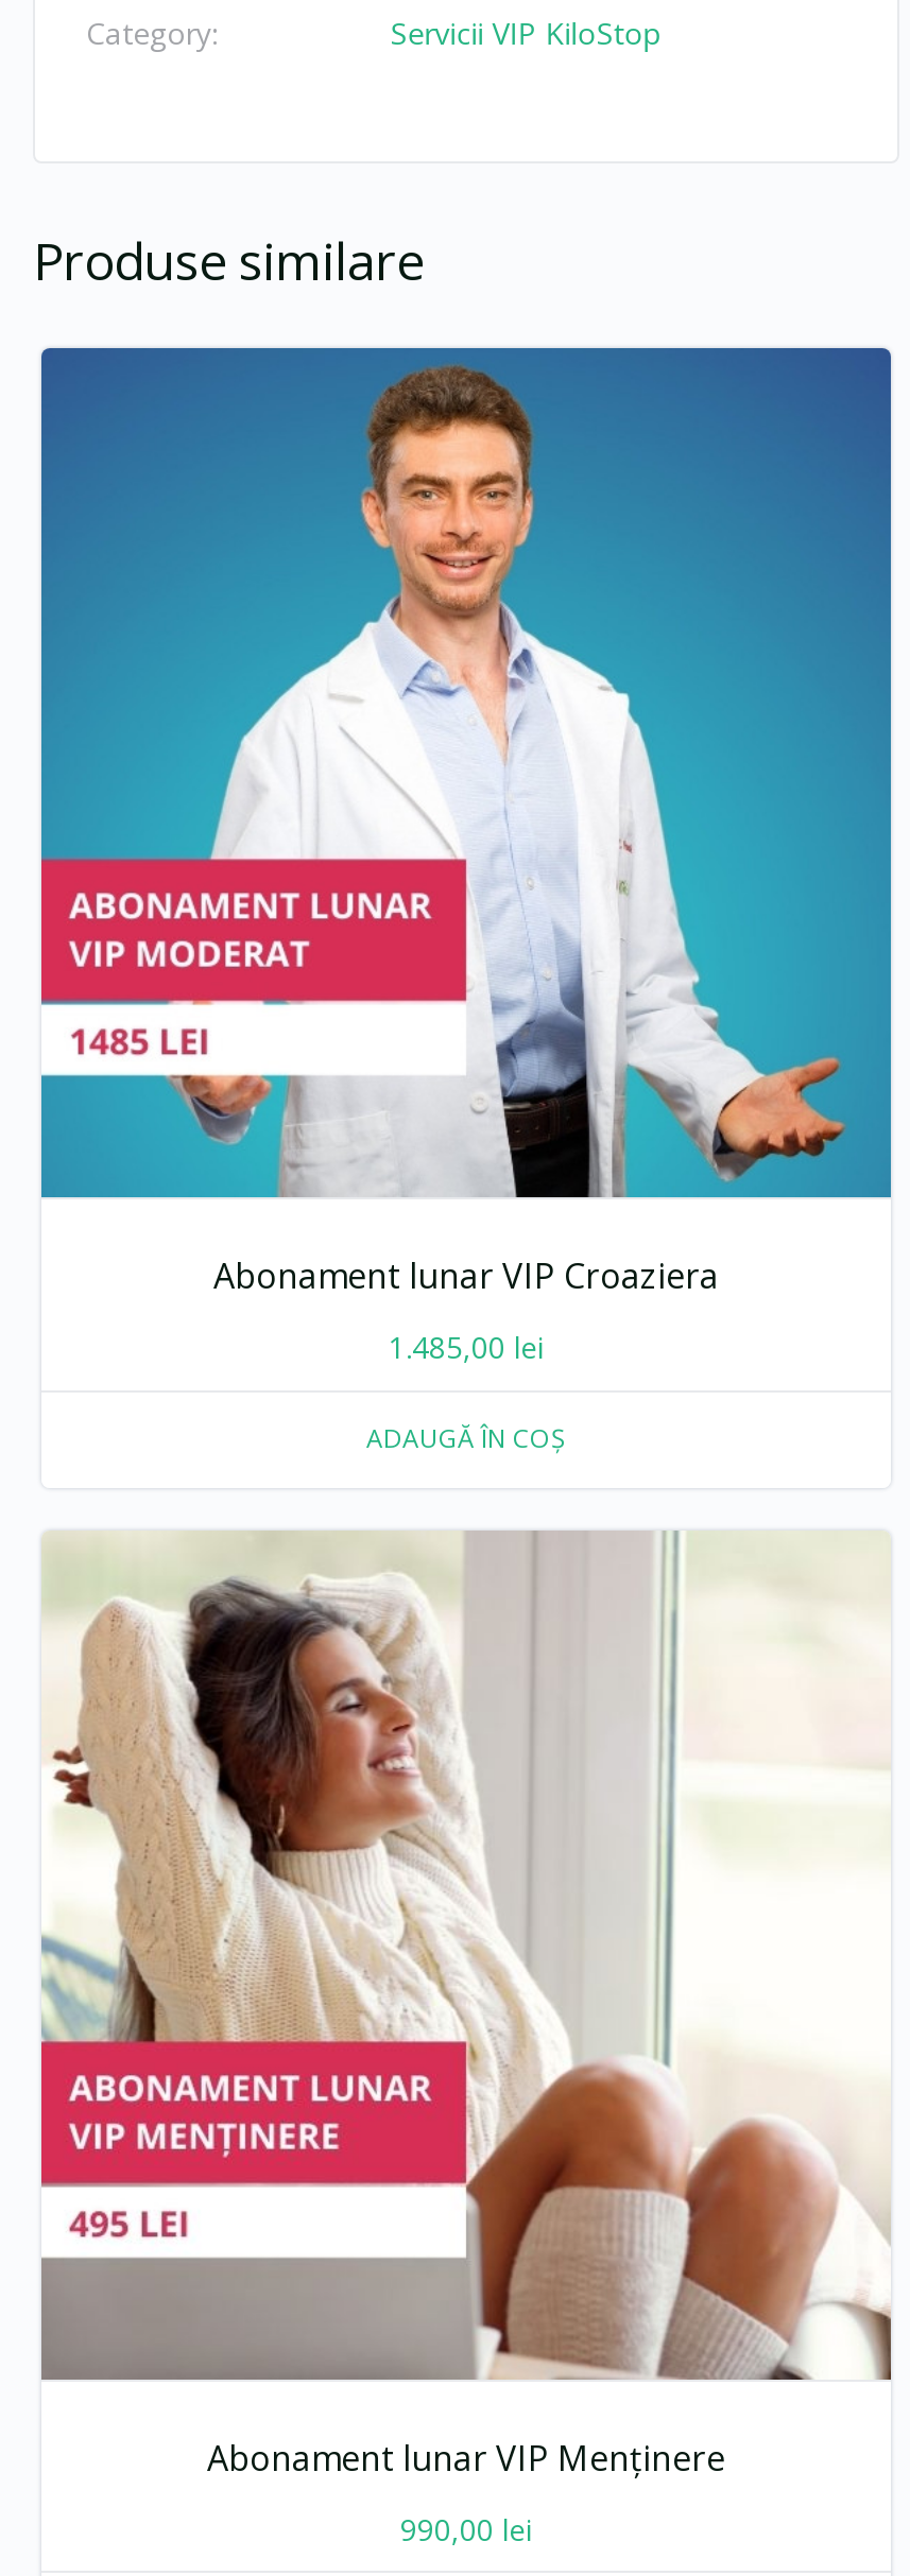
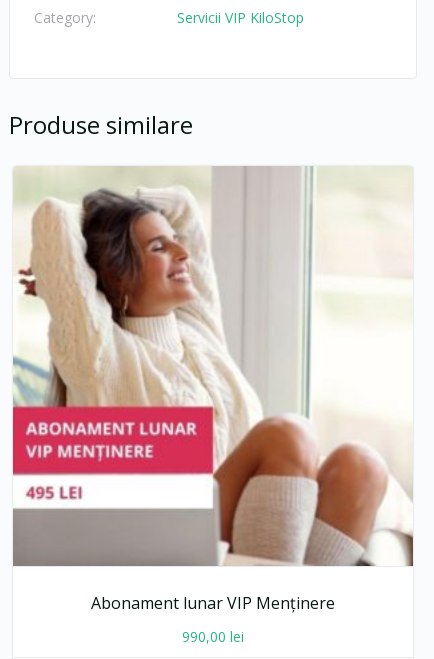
- [image]
- Abonament lunar VIP Croaziera
- 1.485,00 lei
- ADAUGĂ ÎN COȘ
